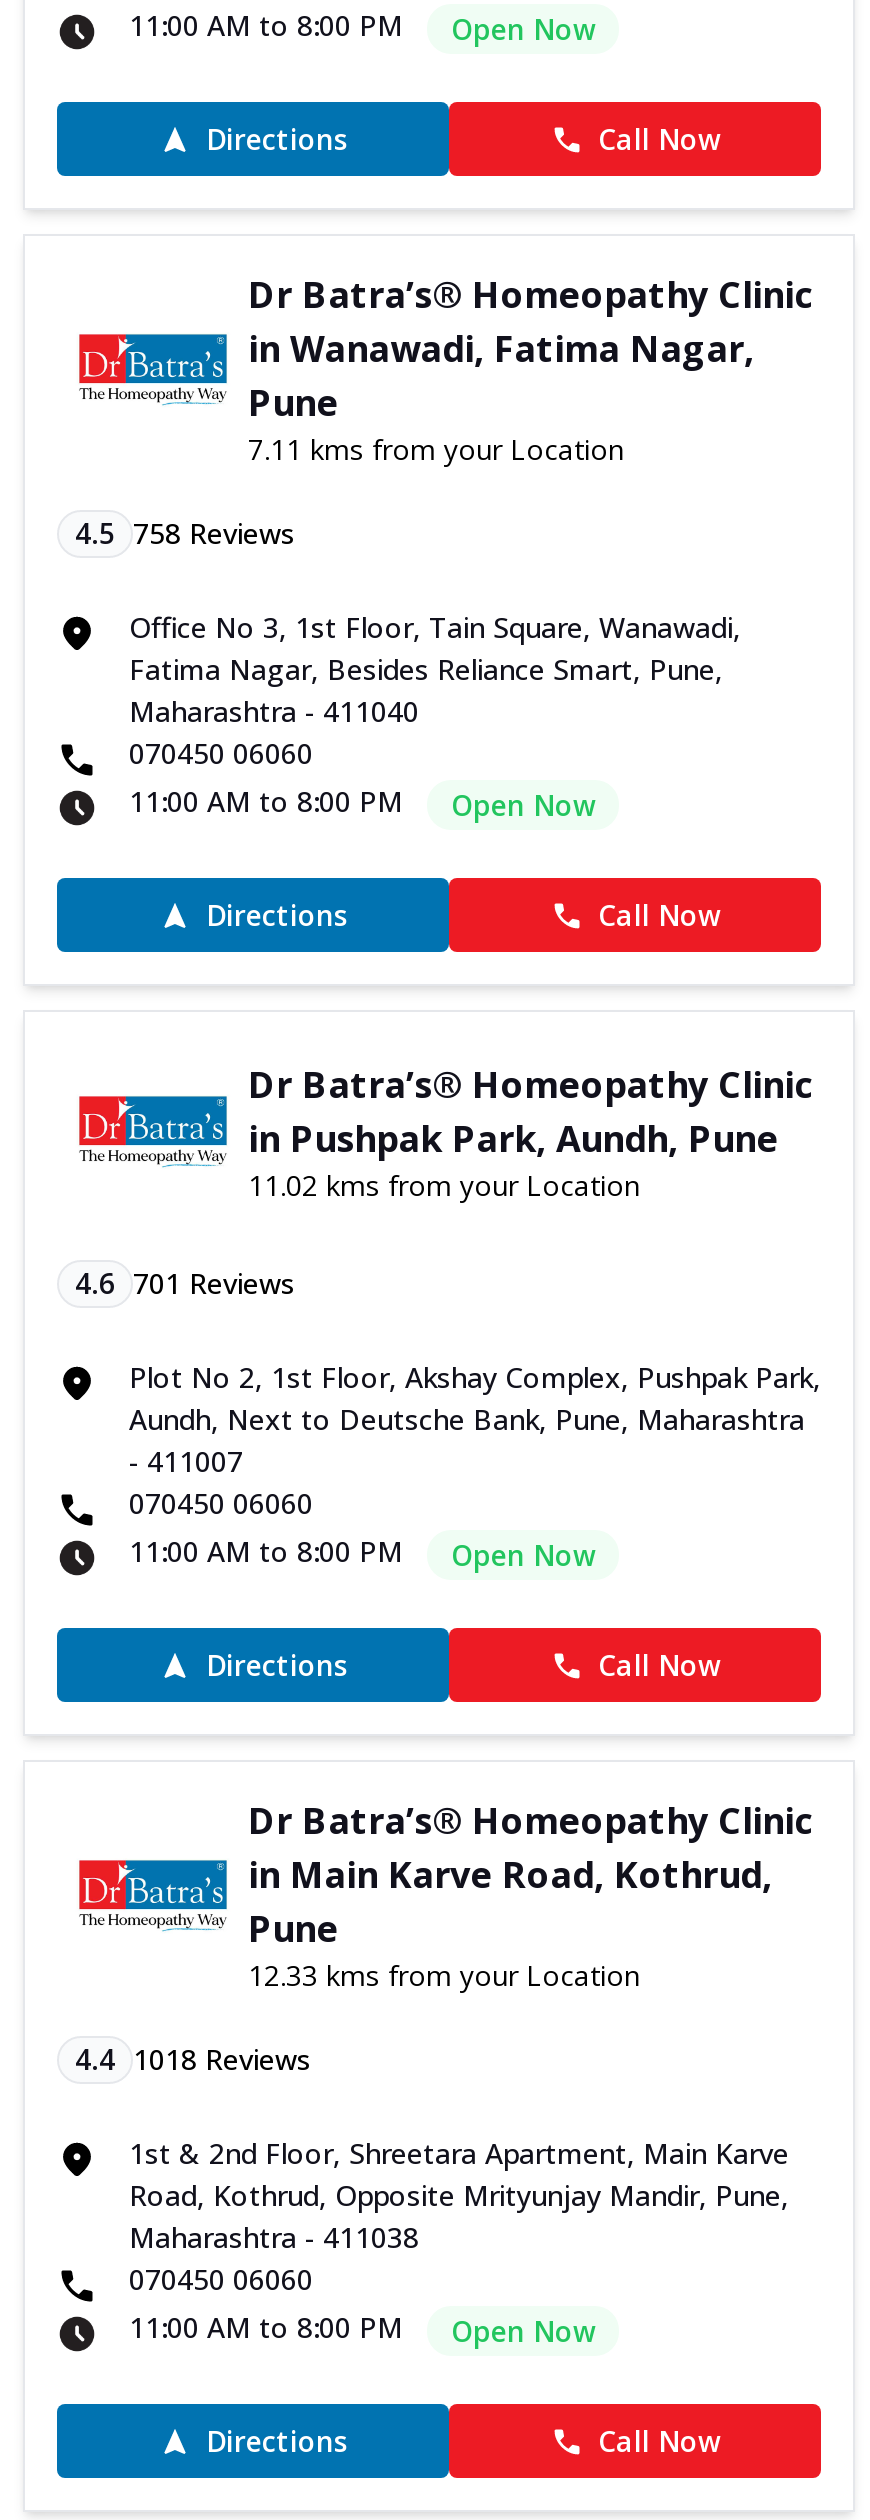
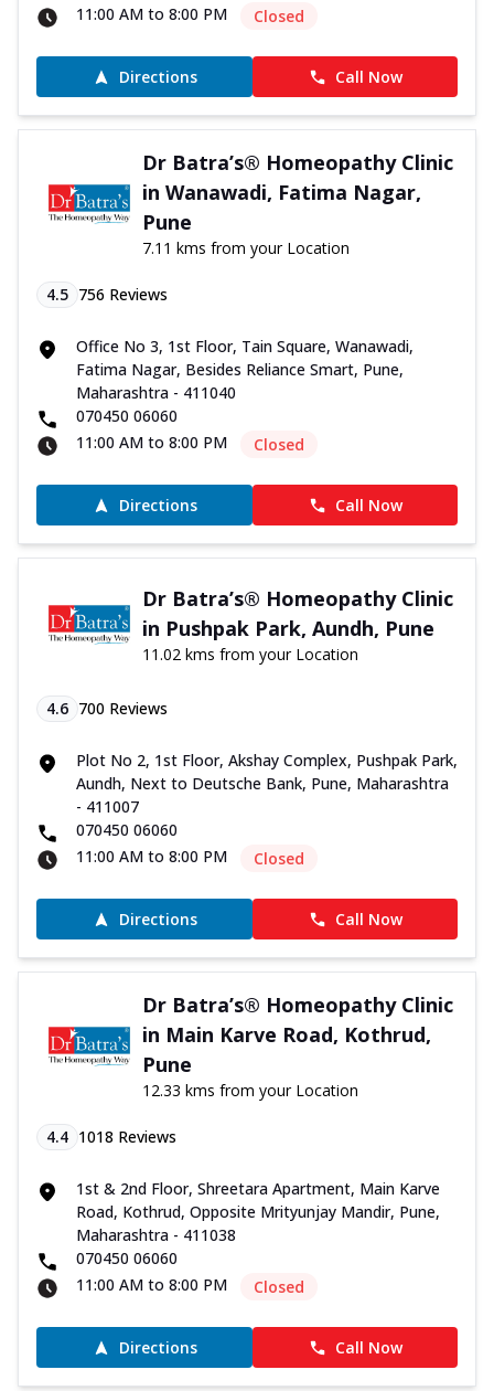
- Open Now
+ Closed

- 4.5 758 Reviews
+ 4.5 756 Reviews

- Open Now
+ Closed

- 4.6 701 Reviews
+ 4.6 700 Reviews

- Open Now
+ Closed

- Open Now
+ Closed
